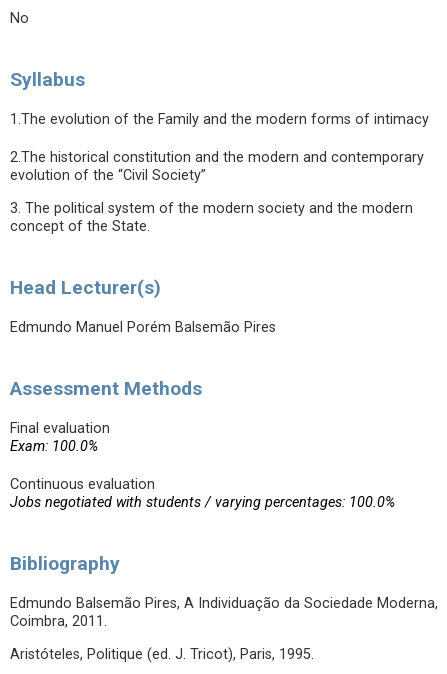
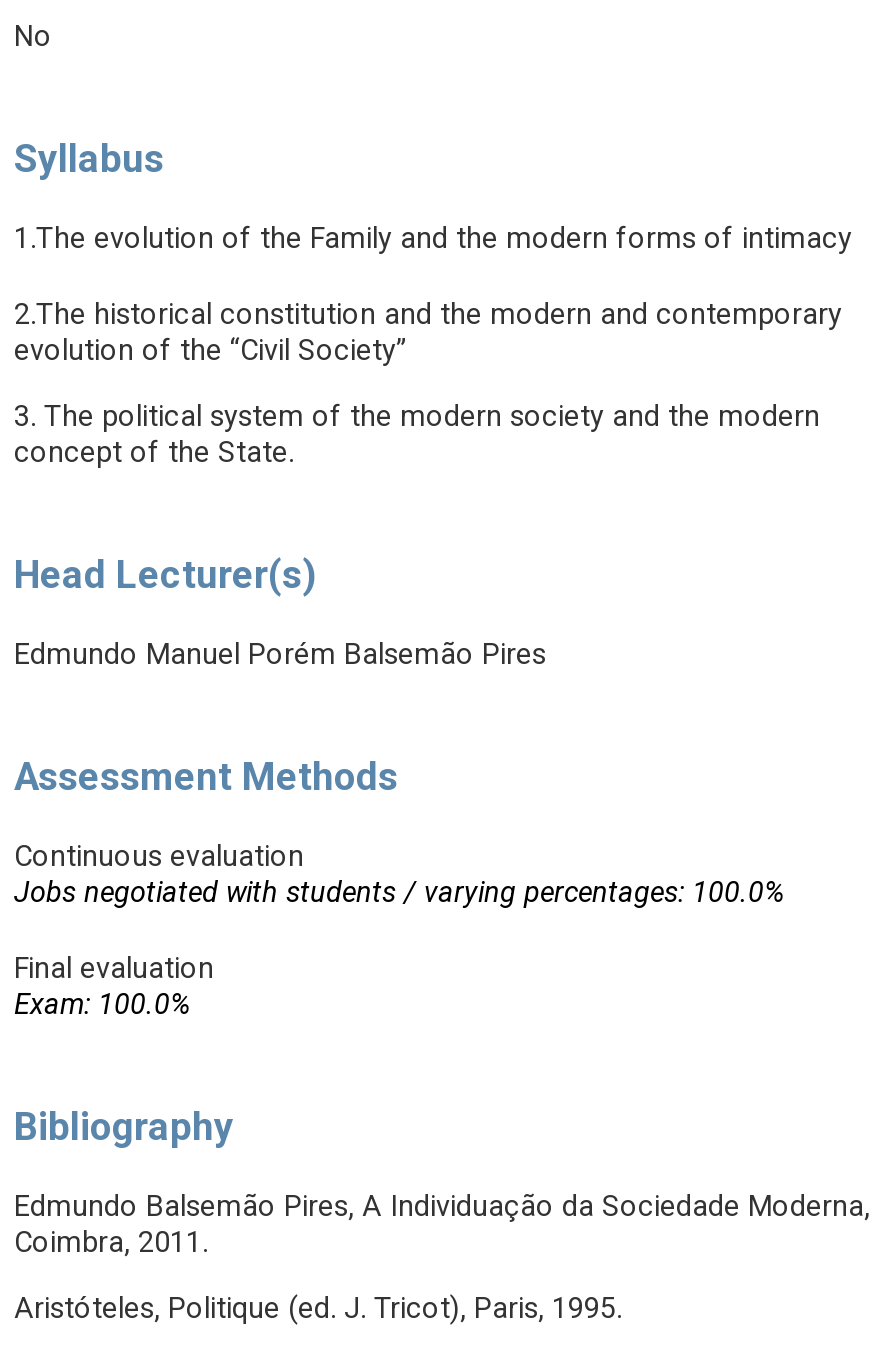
moved down: Final evaluation | Exam: 100.0%

moved up: Continuous evaluation | Jobs negotiated with students / varying percentages: 100.0%
